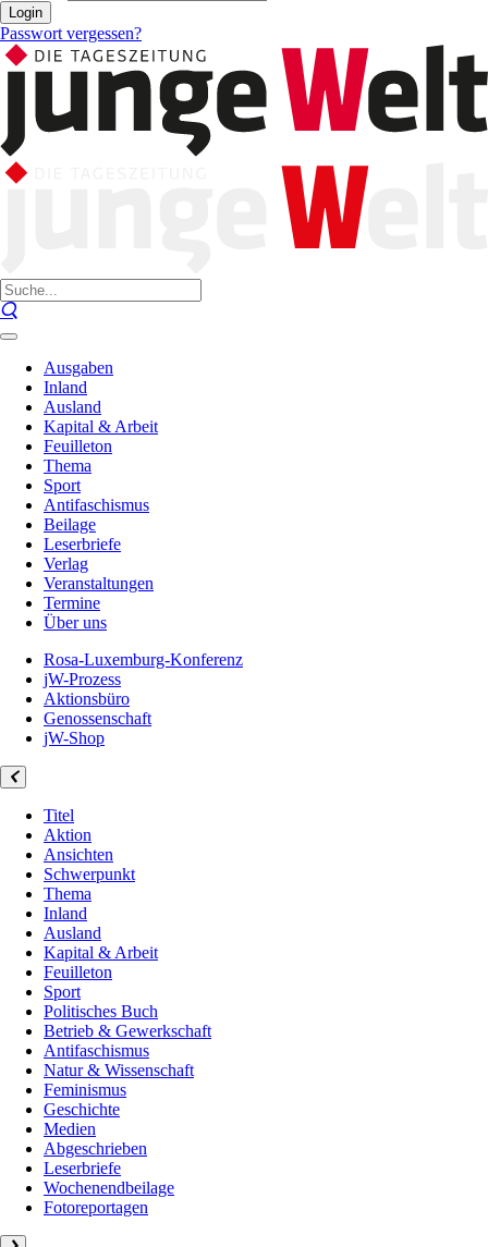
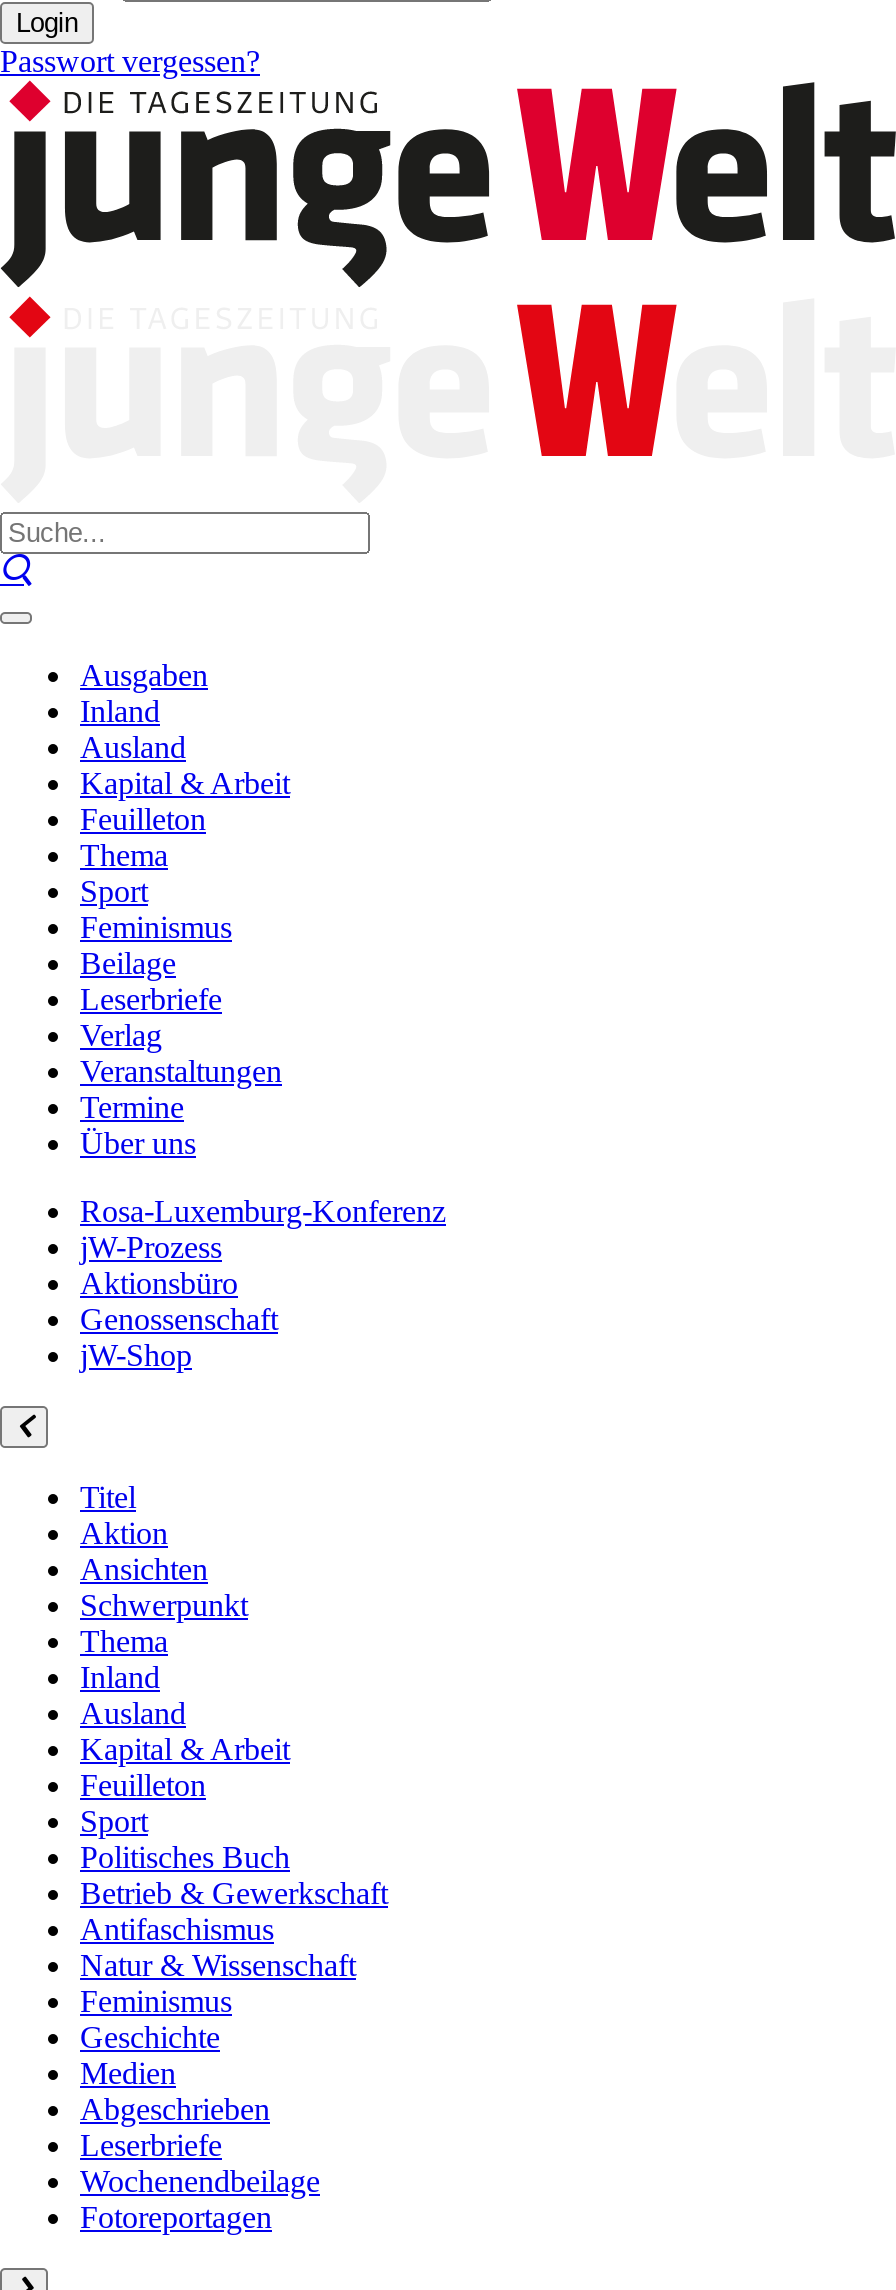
- Antifaschismus
+ Feminismus
